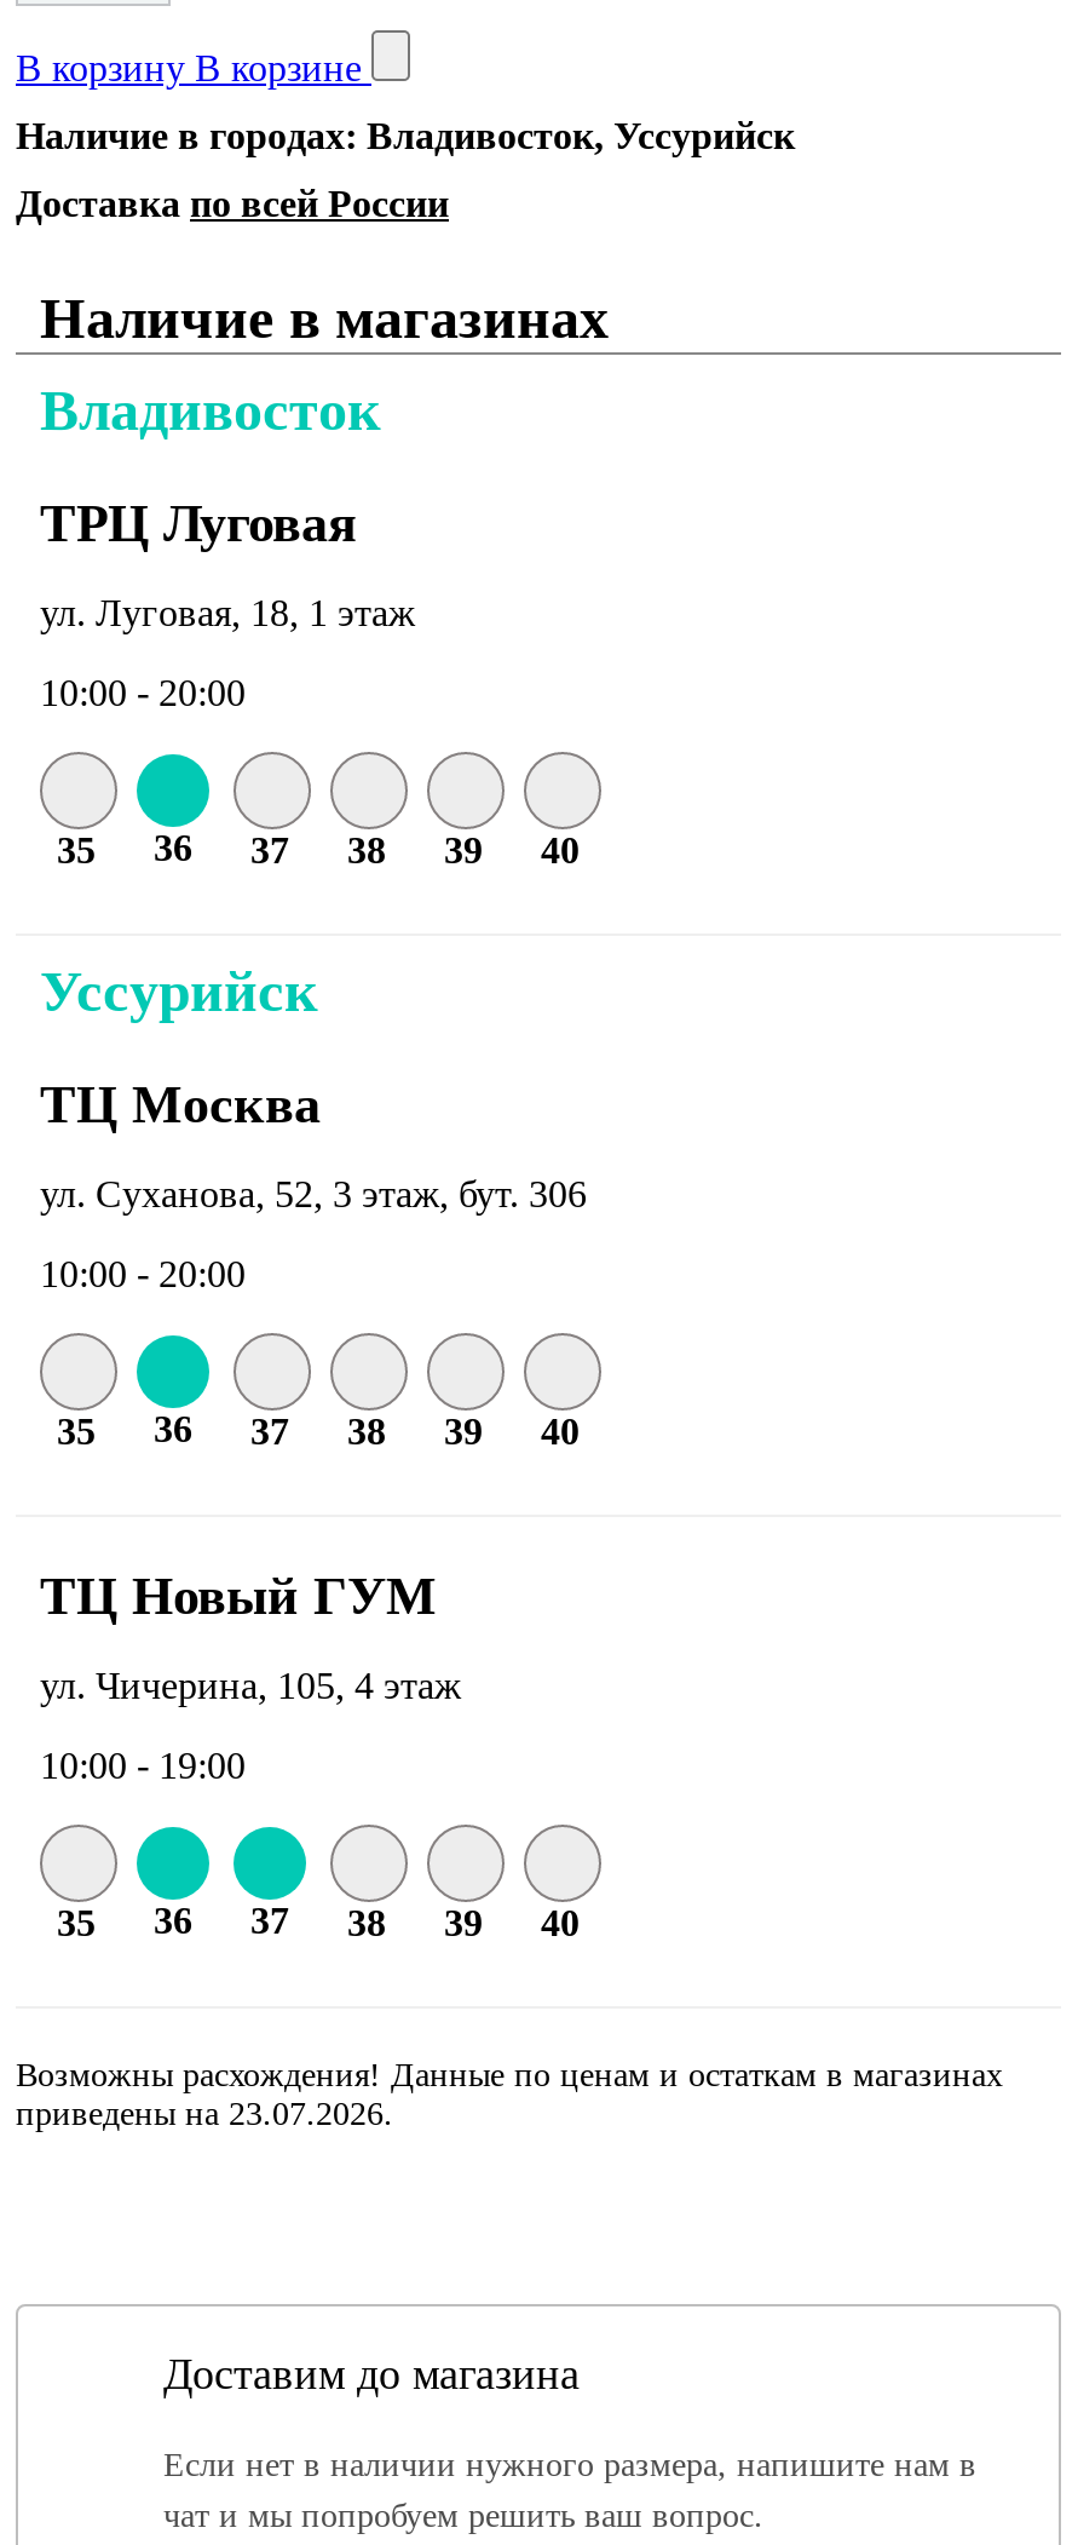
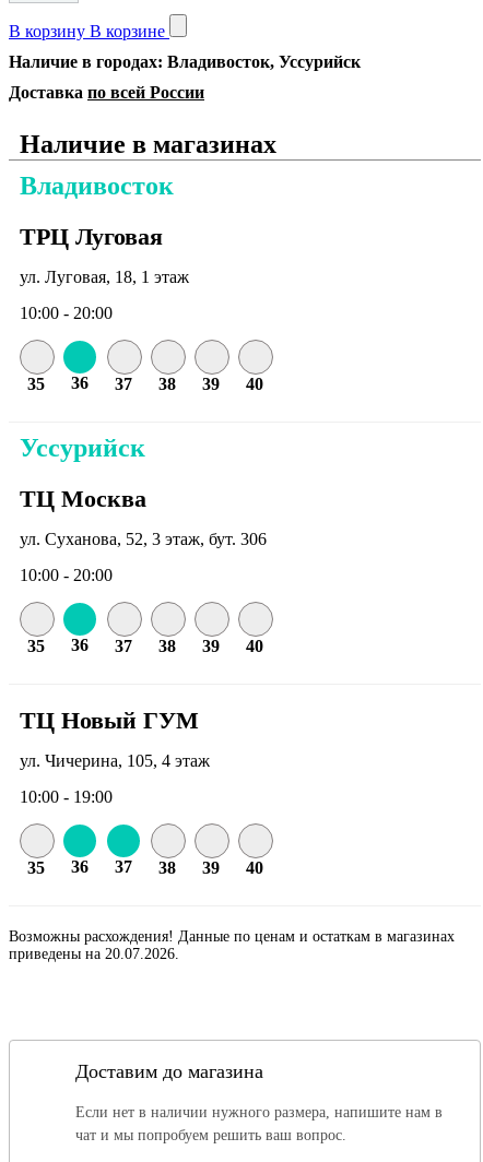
- приведены на 23.07.2026.
+ приведены на 20.07.2026.
